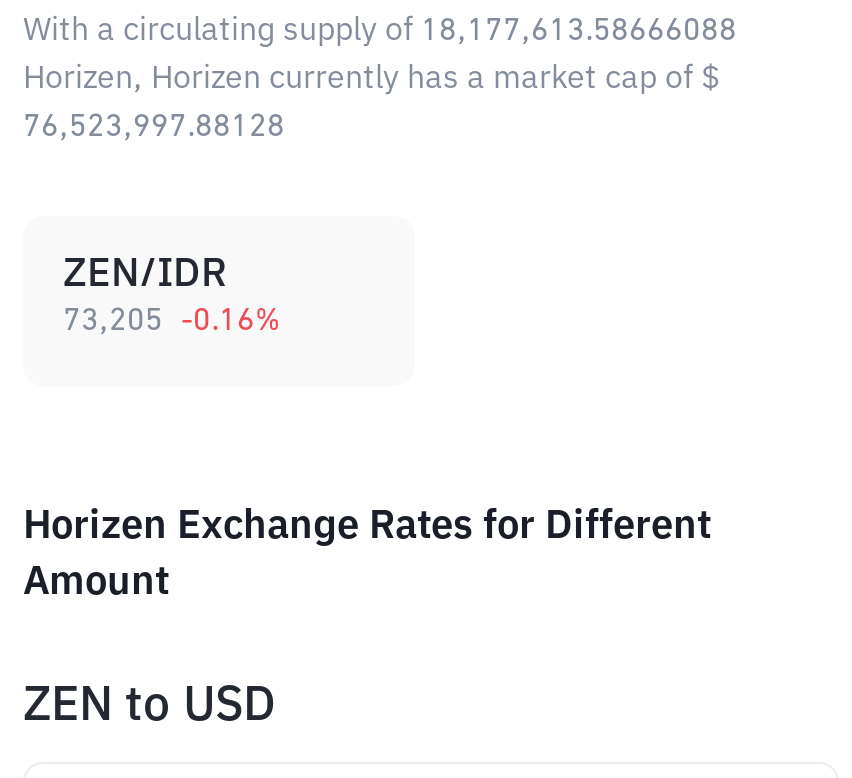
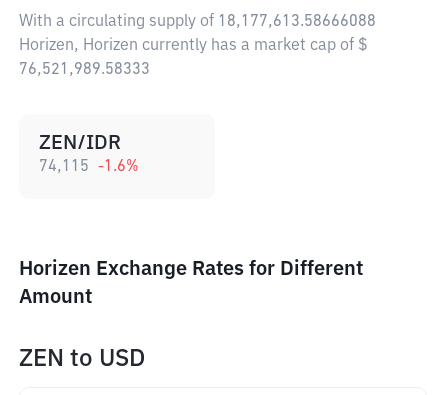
- 76,523,997.88128
+ 76,521,989.58333

- 73,205 -0.16%
+ 74,115 -1.6%
